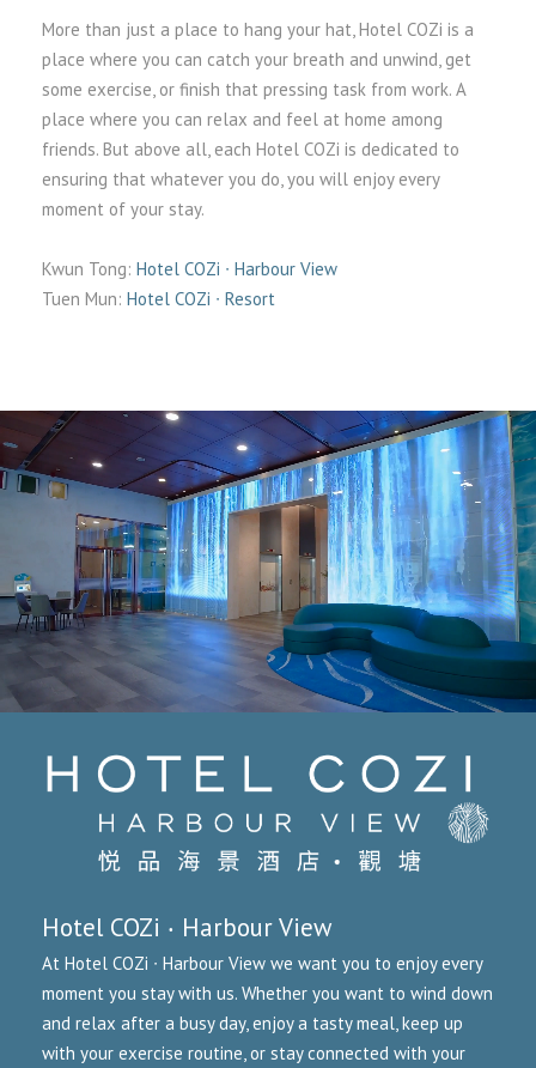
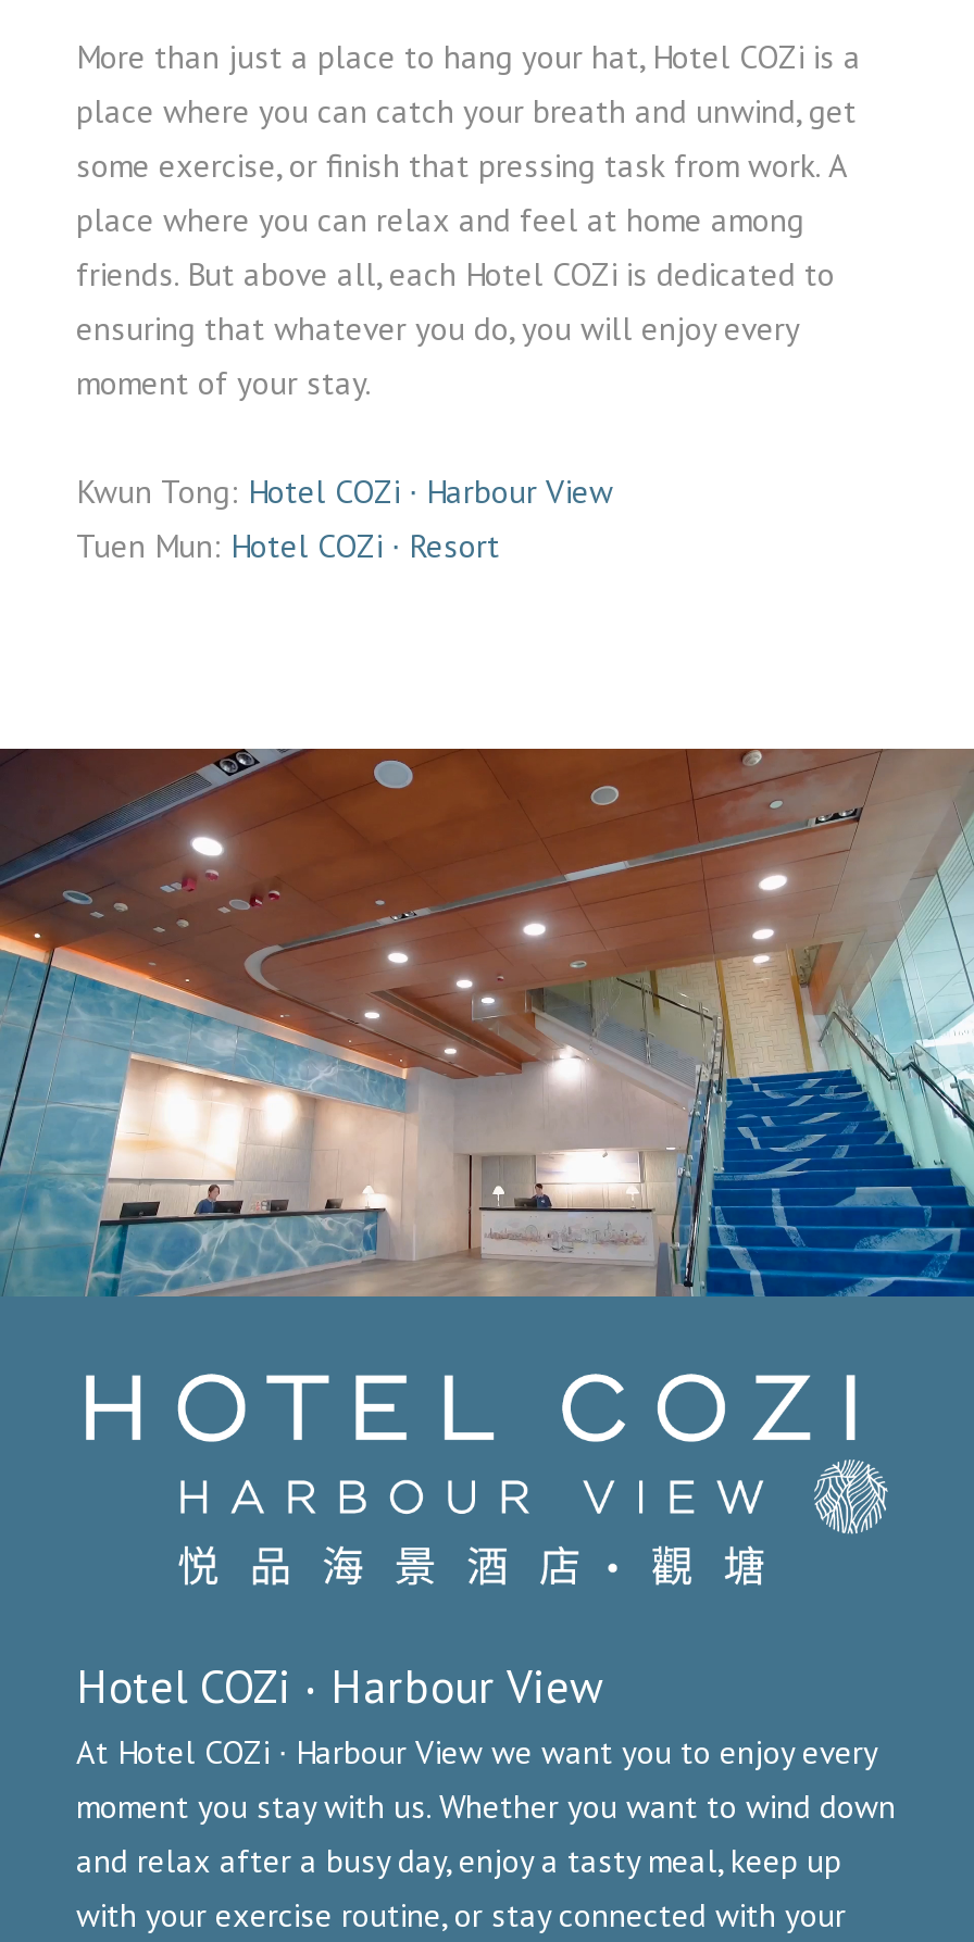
- [image]
+ [image]
